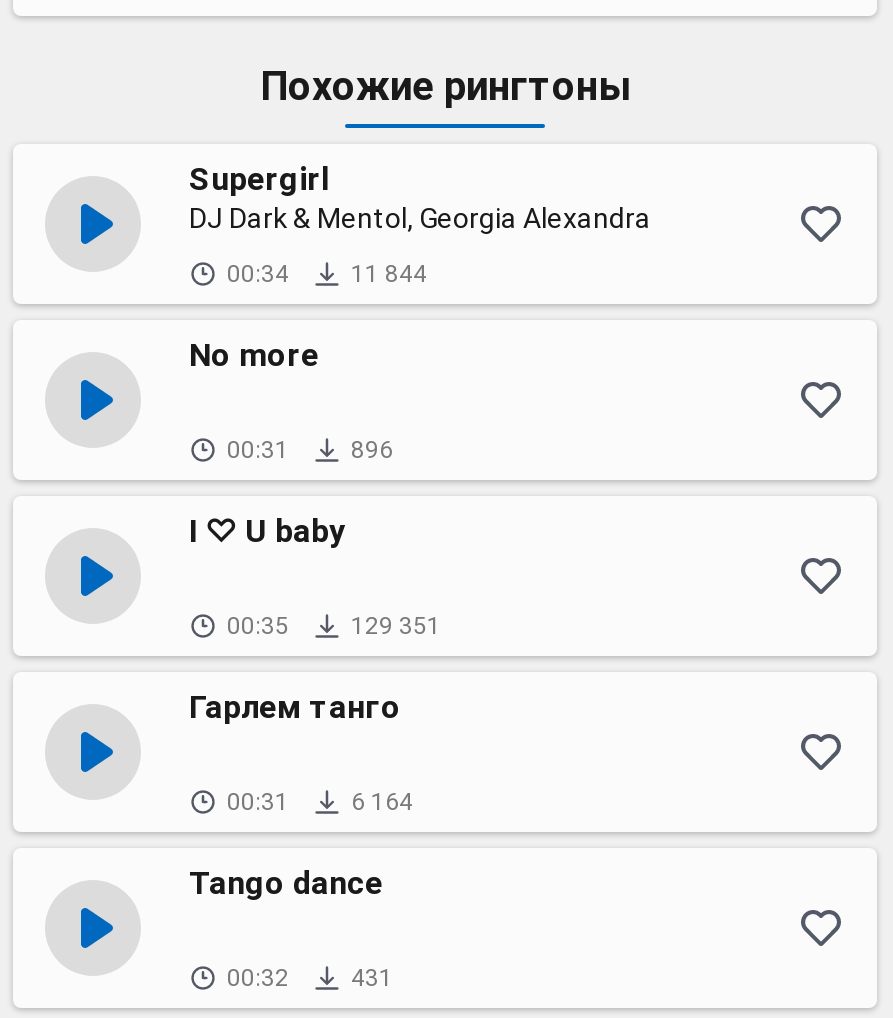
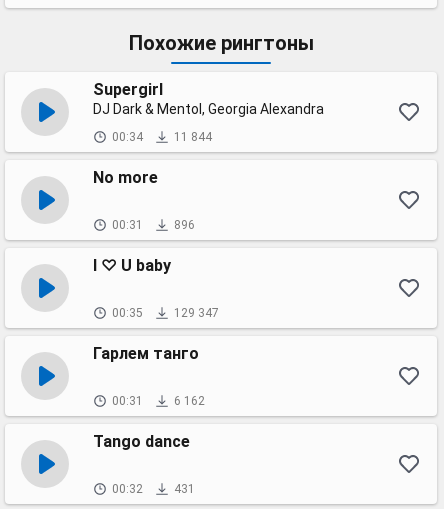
- 129 351
+ 129 347

- 6 164
+ 6 162
